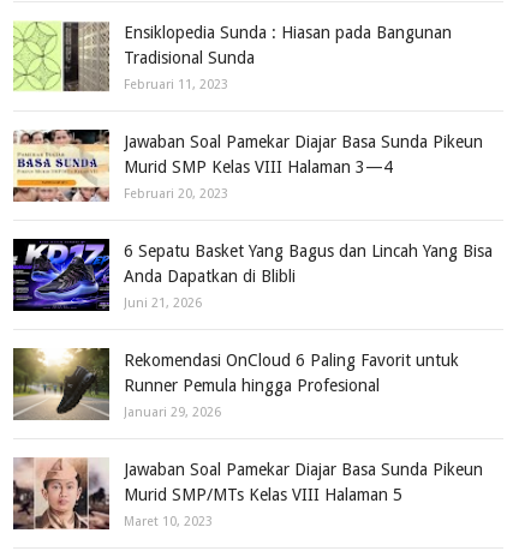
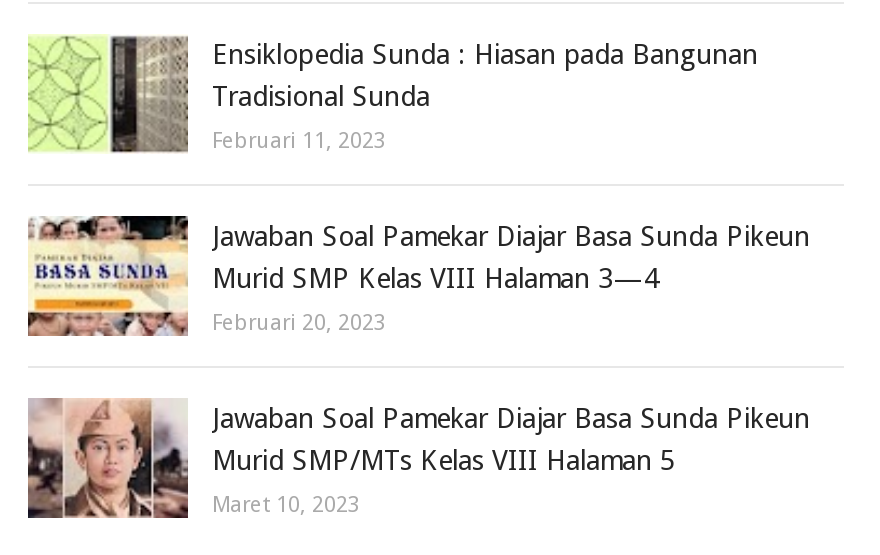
- [image]
- 6 Sepatu Basket Yang Bagus dan Lincah Yang Bisa
- Anda Dapatkan di Blibli
- Juni 21, 2026
- Rekomendasi OnCloud 6 Paling Favorit untuk
- Runner Pemula hingga Profesional
- Januari 29, 2026

- [image]
